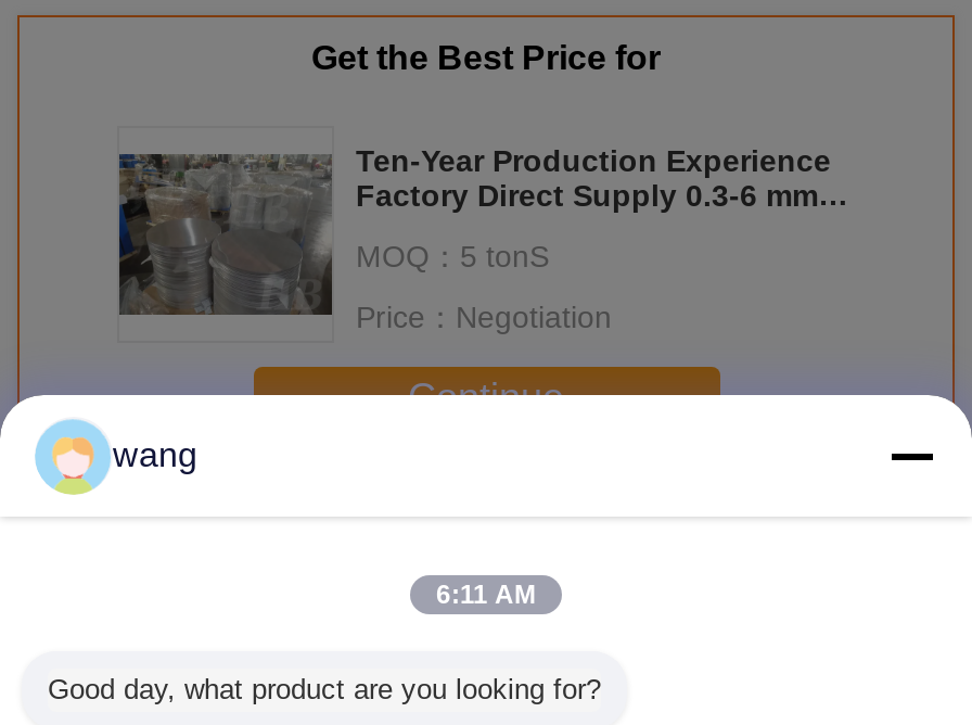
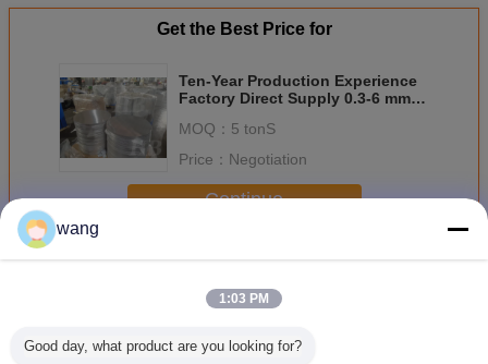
- 6:11 AM
+ 1:03 PM
